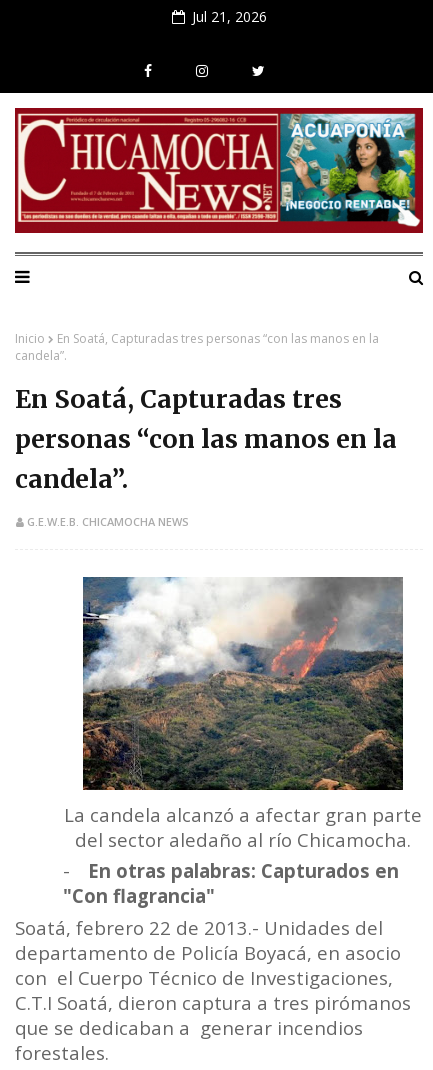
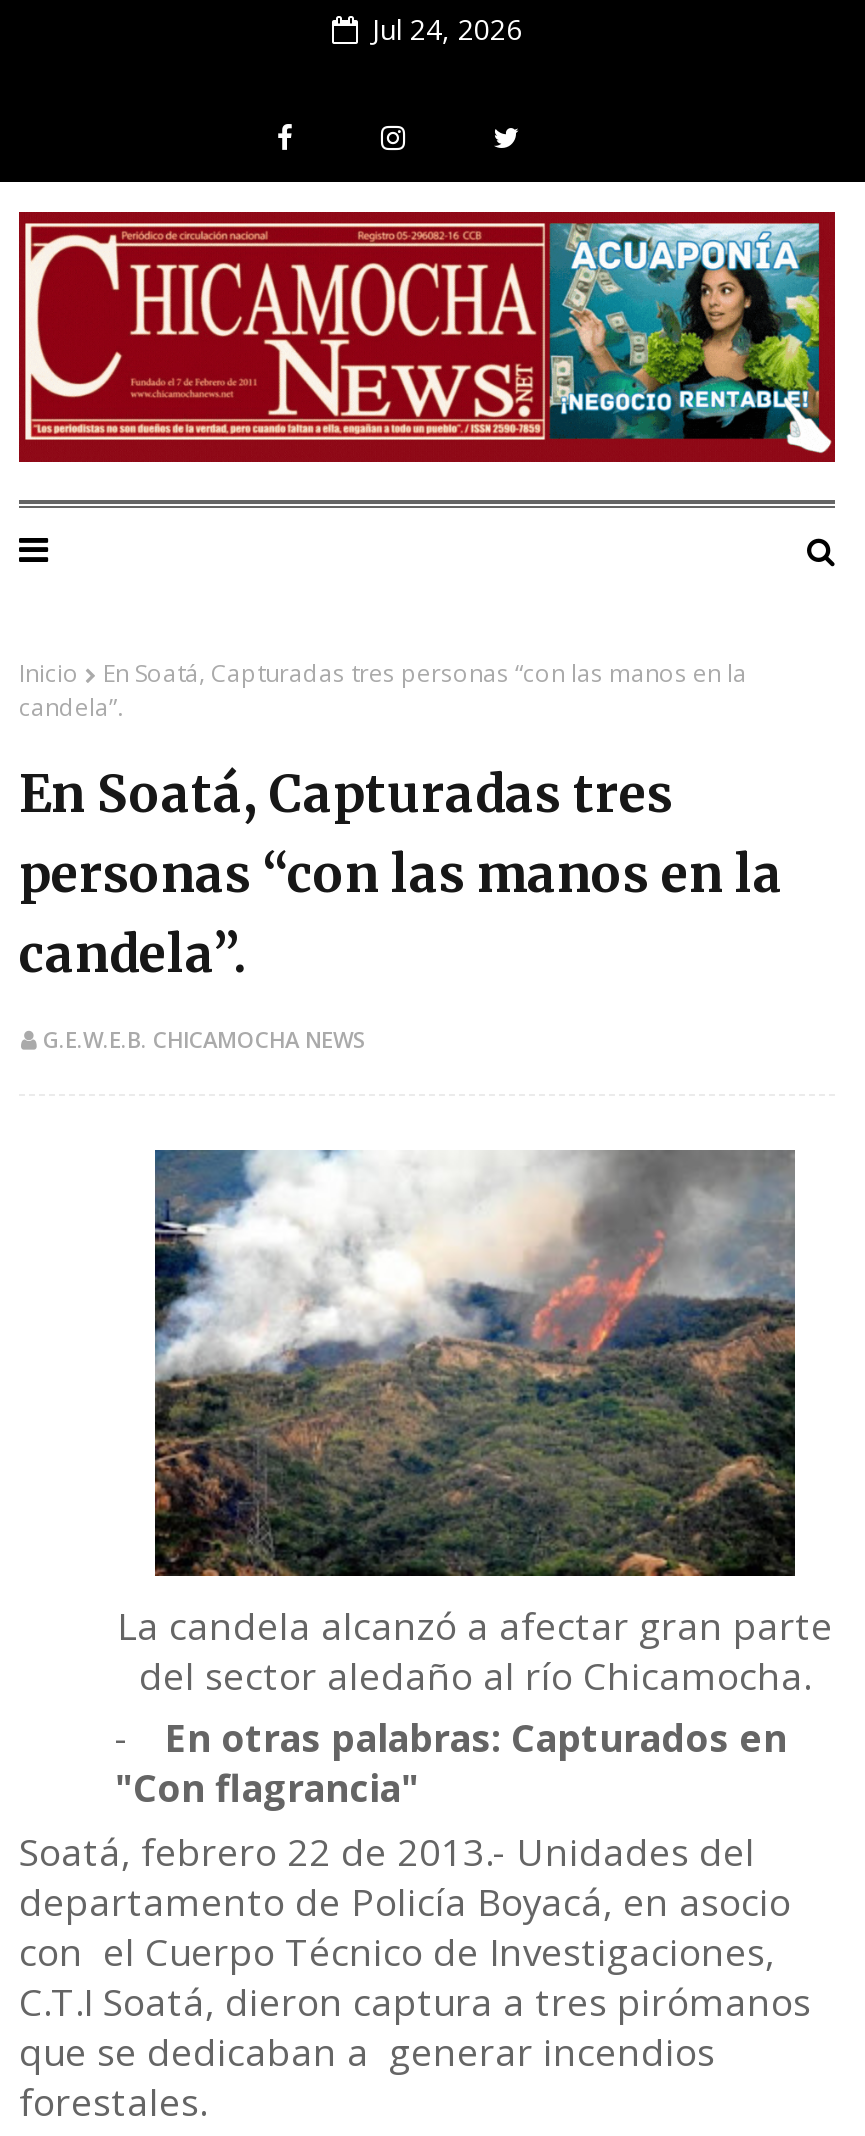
- Jul 21, 2026
+ Jul 24, 2026

- [image]
+ [image]
